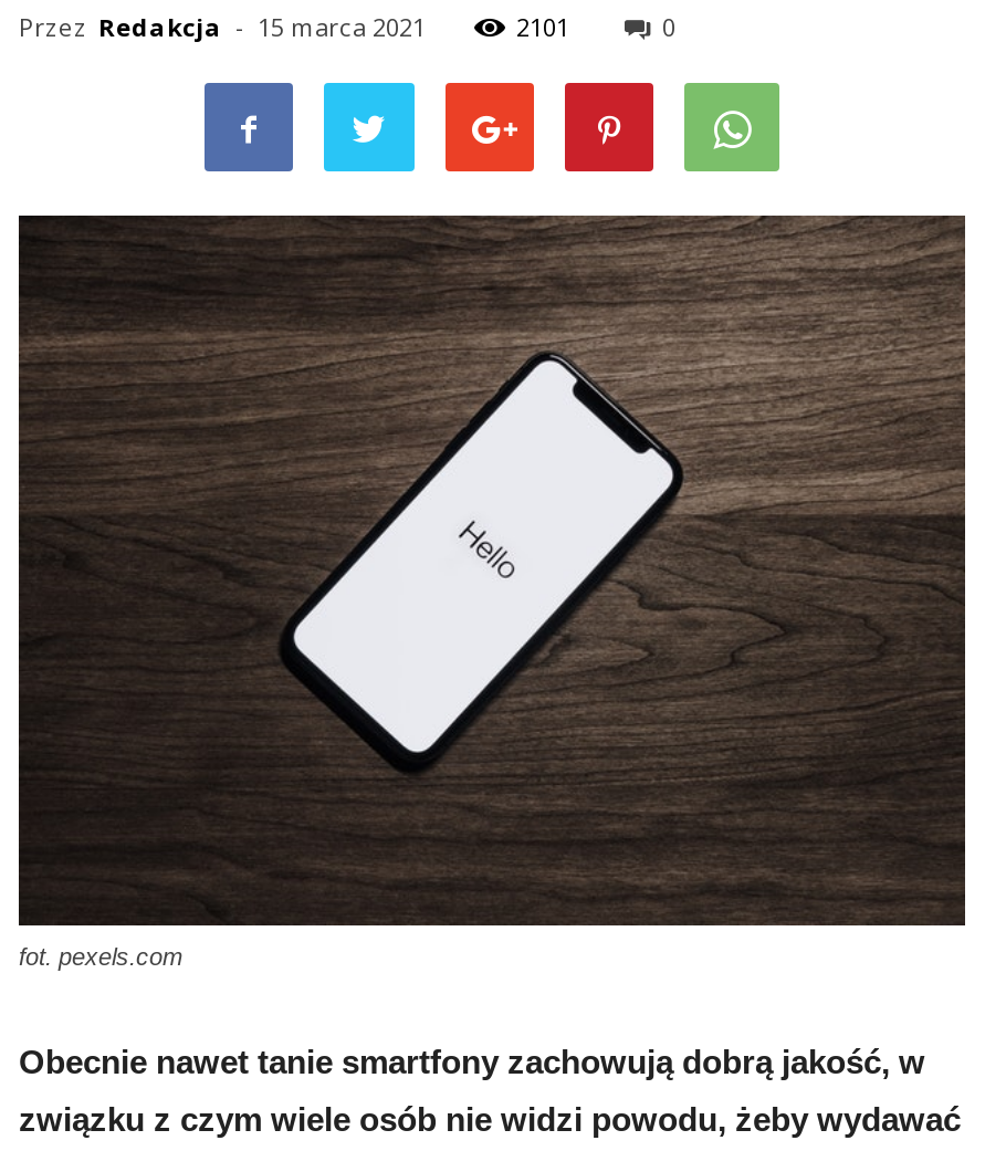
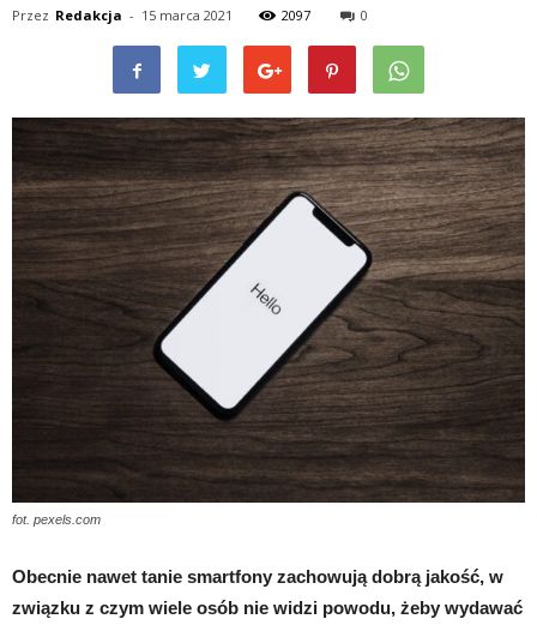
- 2101
+ 2097
